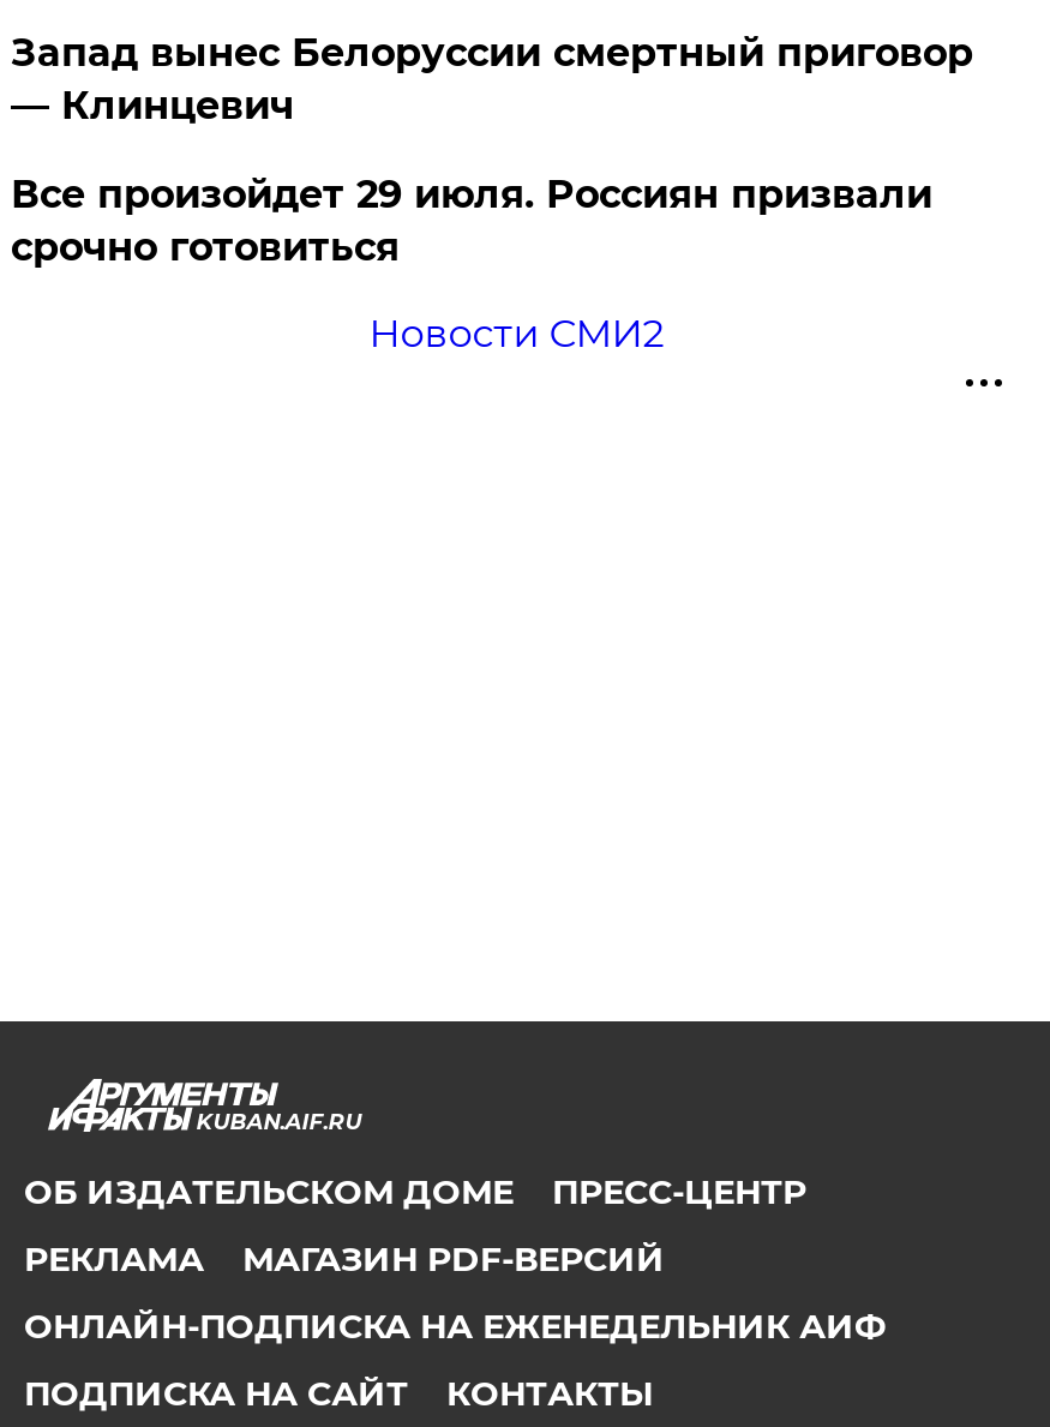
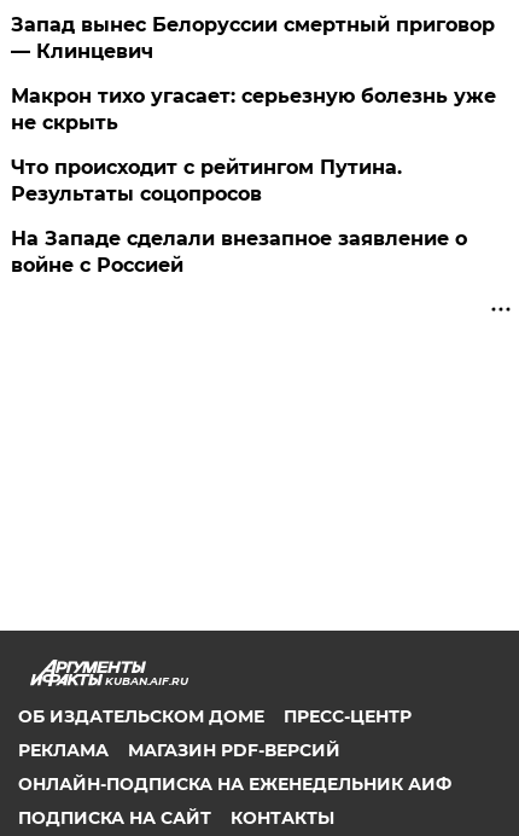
- Все произойдет 29 июля. Россиян призвали
- срочно готовиться
- Новости СМИ2
+ Макрон тихо угасает: серьезную болезнь уже
+ не скрыть
+ Что происходит с рейтингом Путина.
+ Результаты соцопросов
+ На Западе сделали внезапное заявление о
+ войне с Россией
